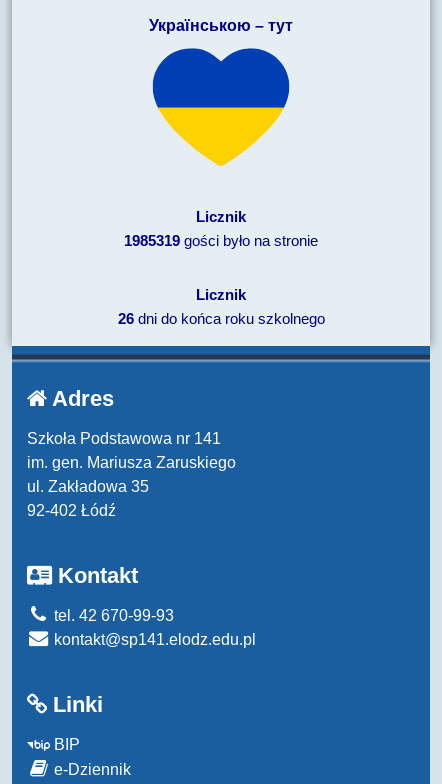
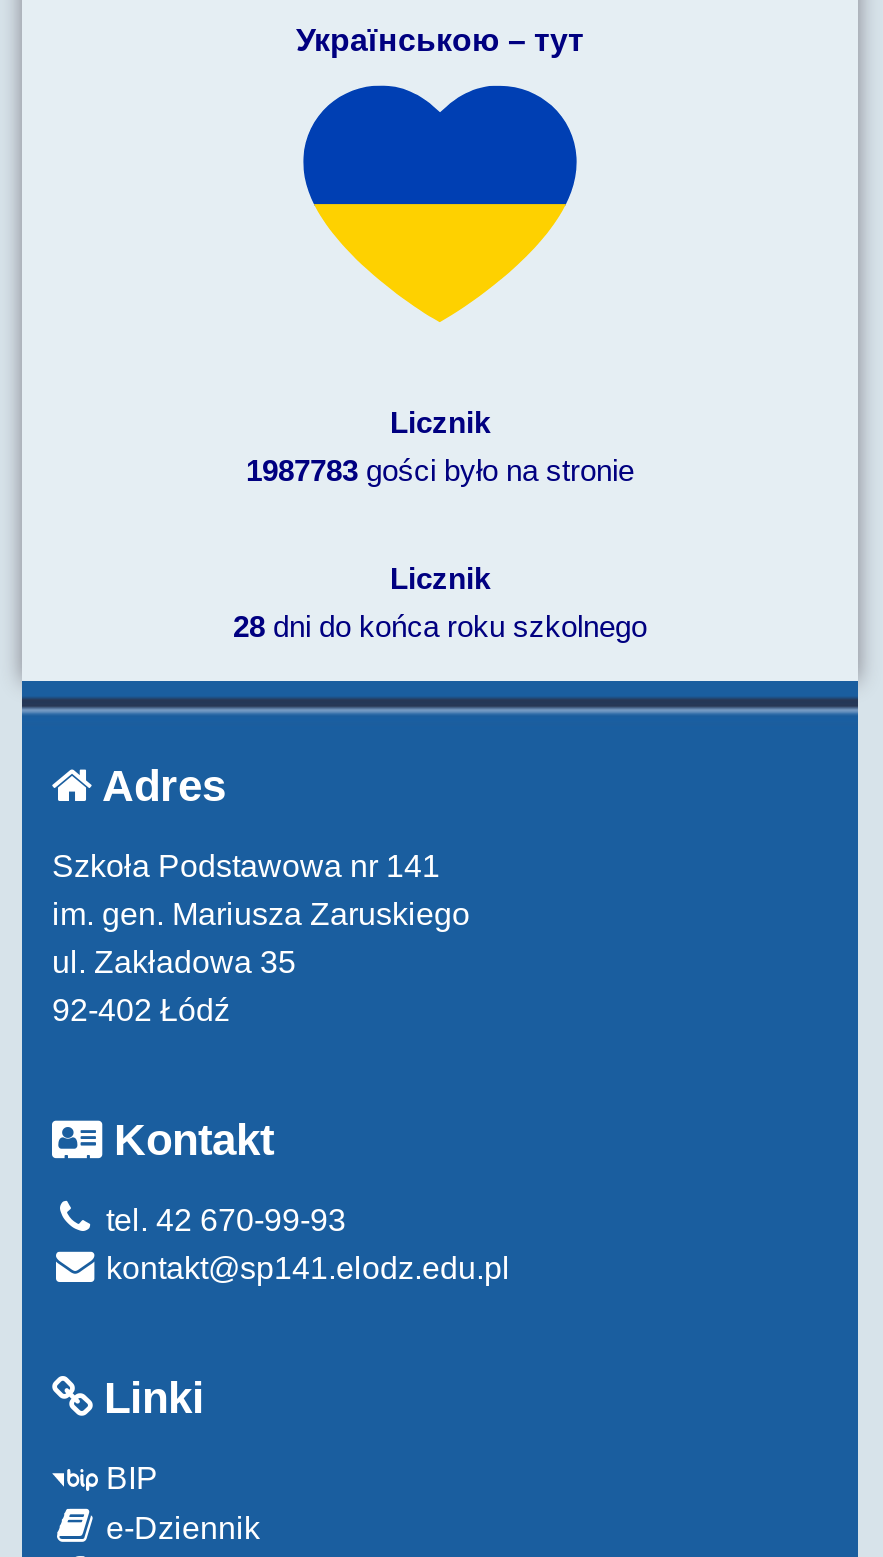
- 1985319 gości było na stronie
+ 1987783 gości było na stronie

- 26 dni do końca roku szkolnego
+ 28 dni do końca roku szkolnego
